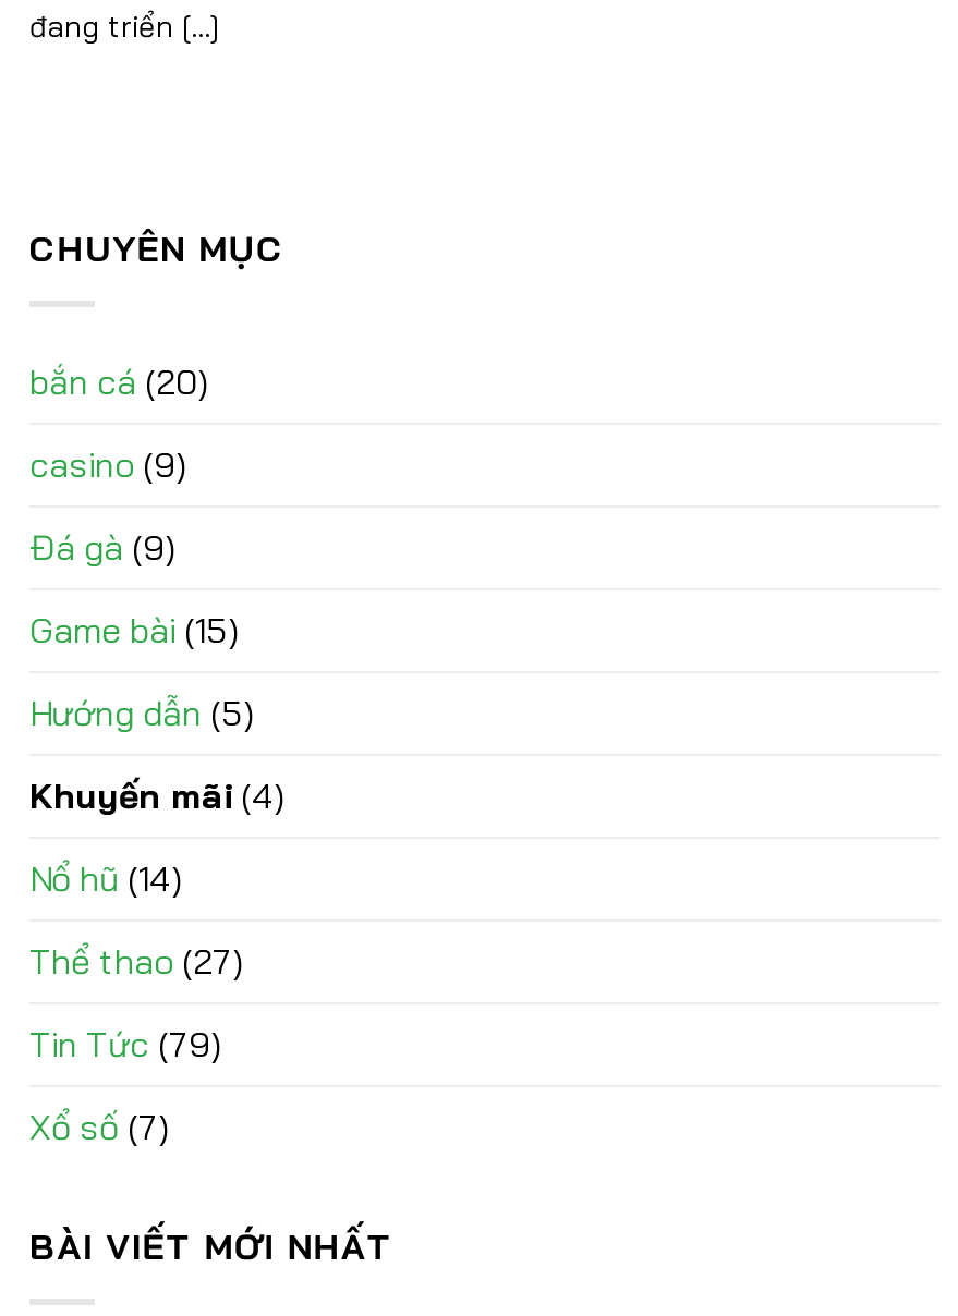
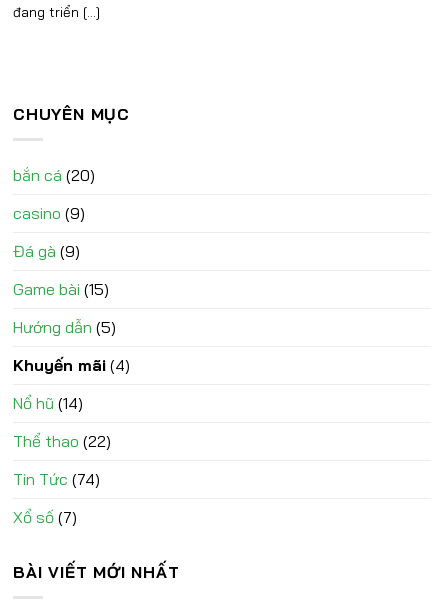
- Thể thao (27)
+ Thể thao (22)

- Tin Tức (79)
+ Tin Tức (74)
